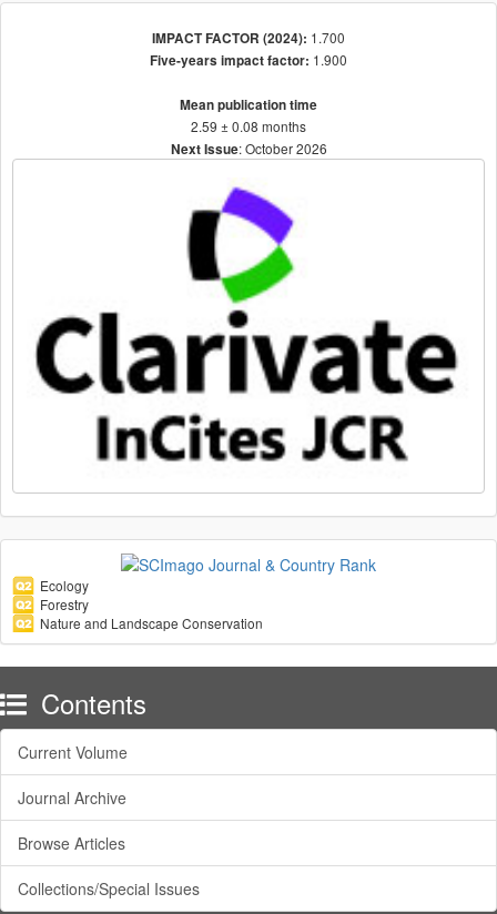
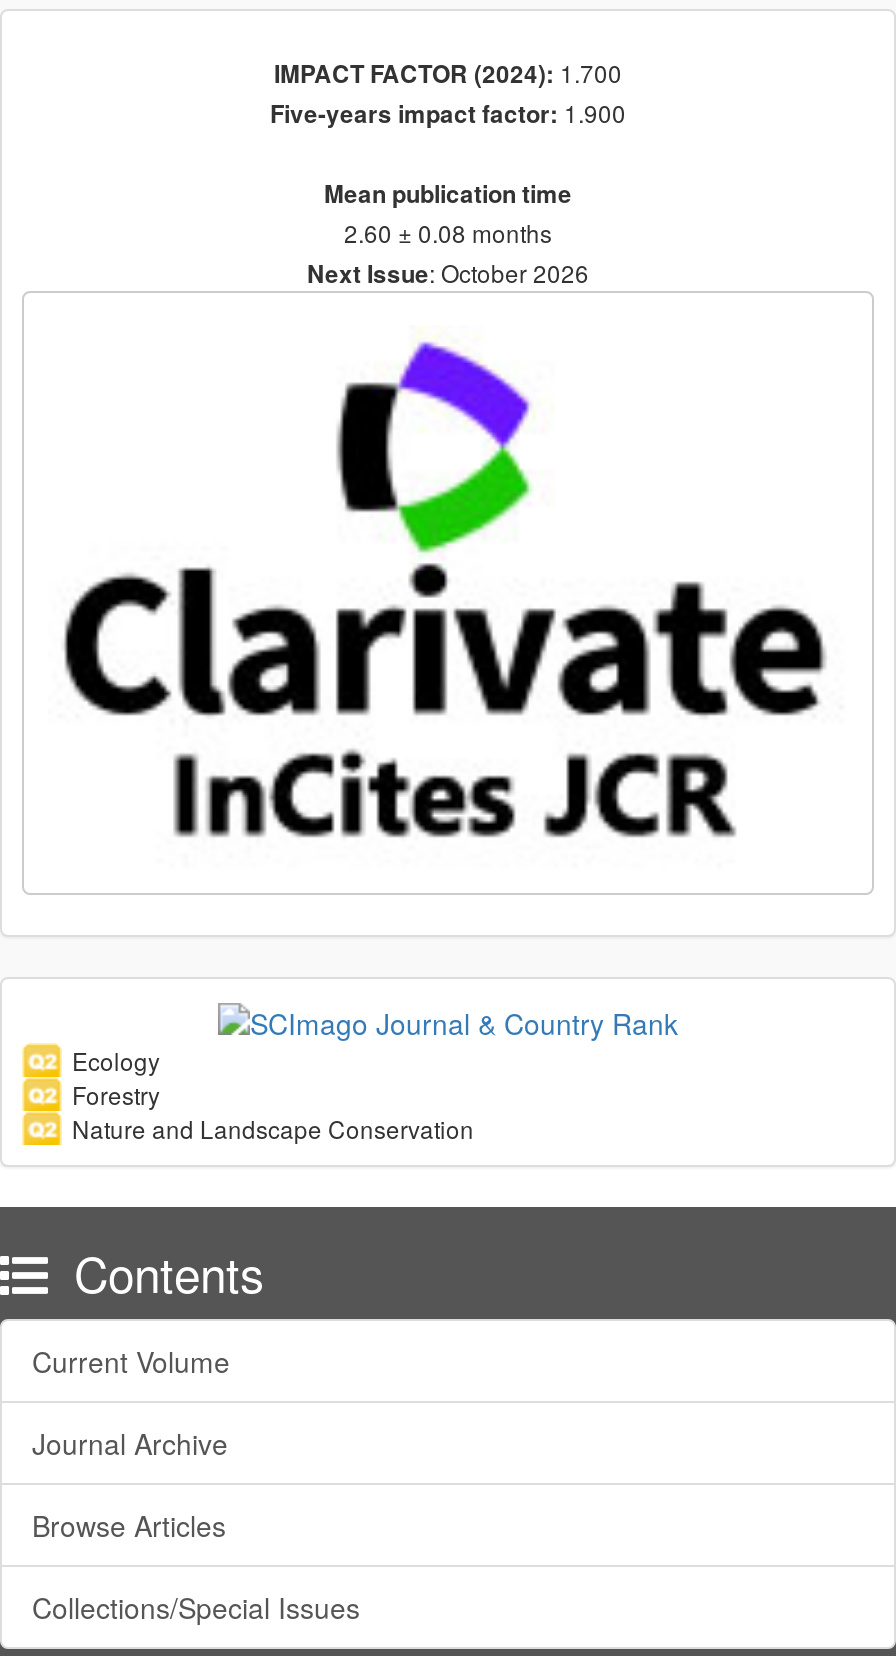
- 2.59 ± 0.08 months
+ 2.60 ± 0.08 months
